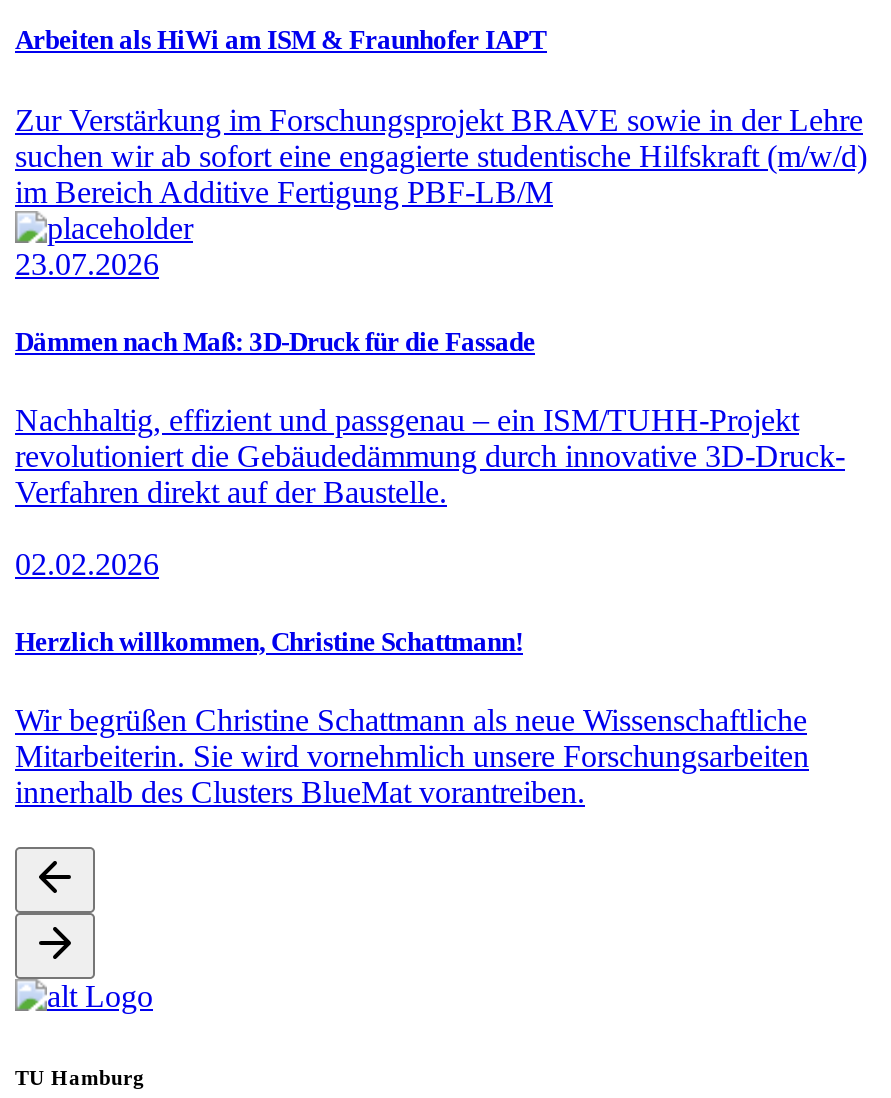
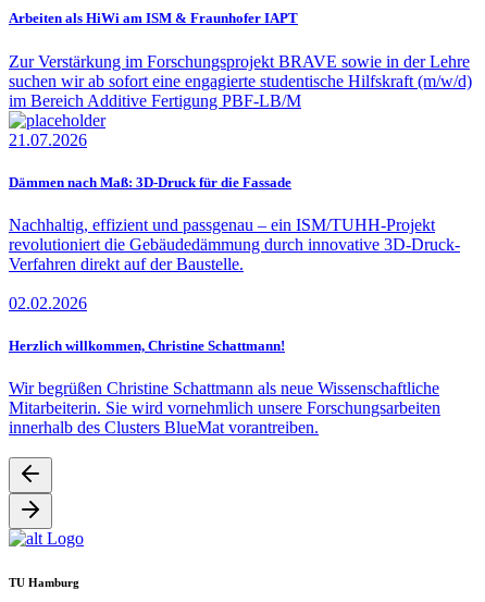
- 23.07.2026
+ 21.07.2026
